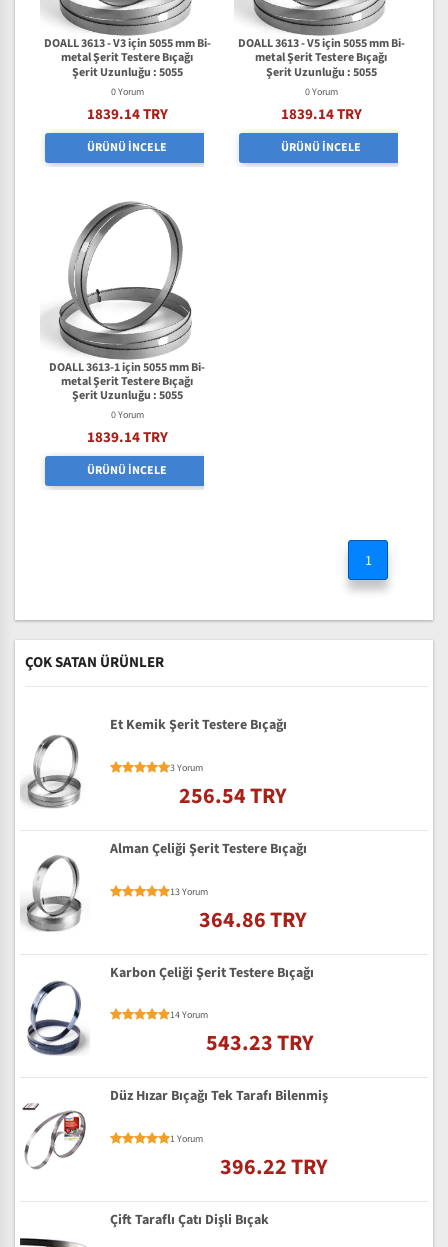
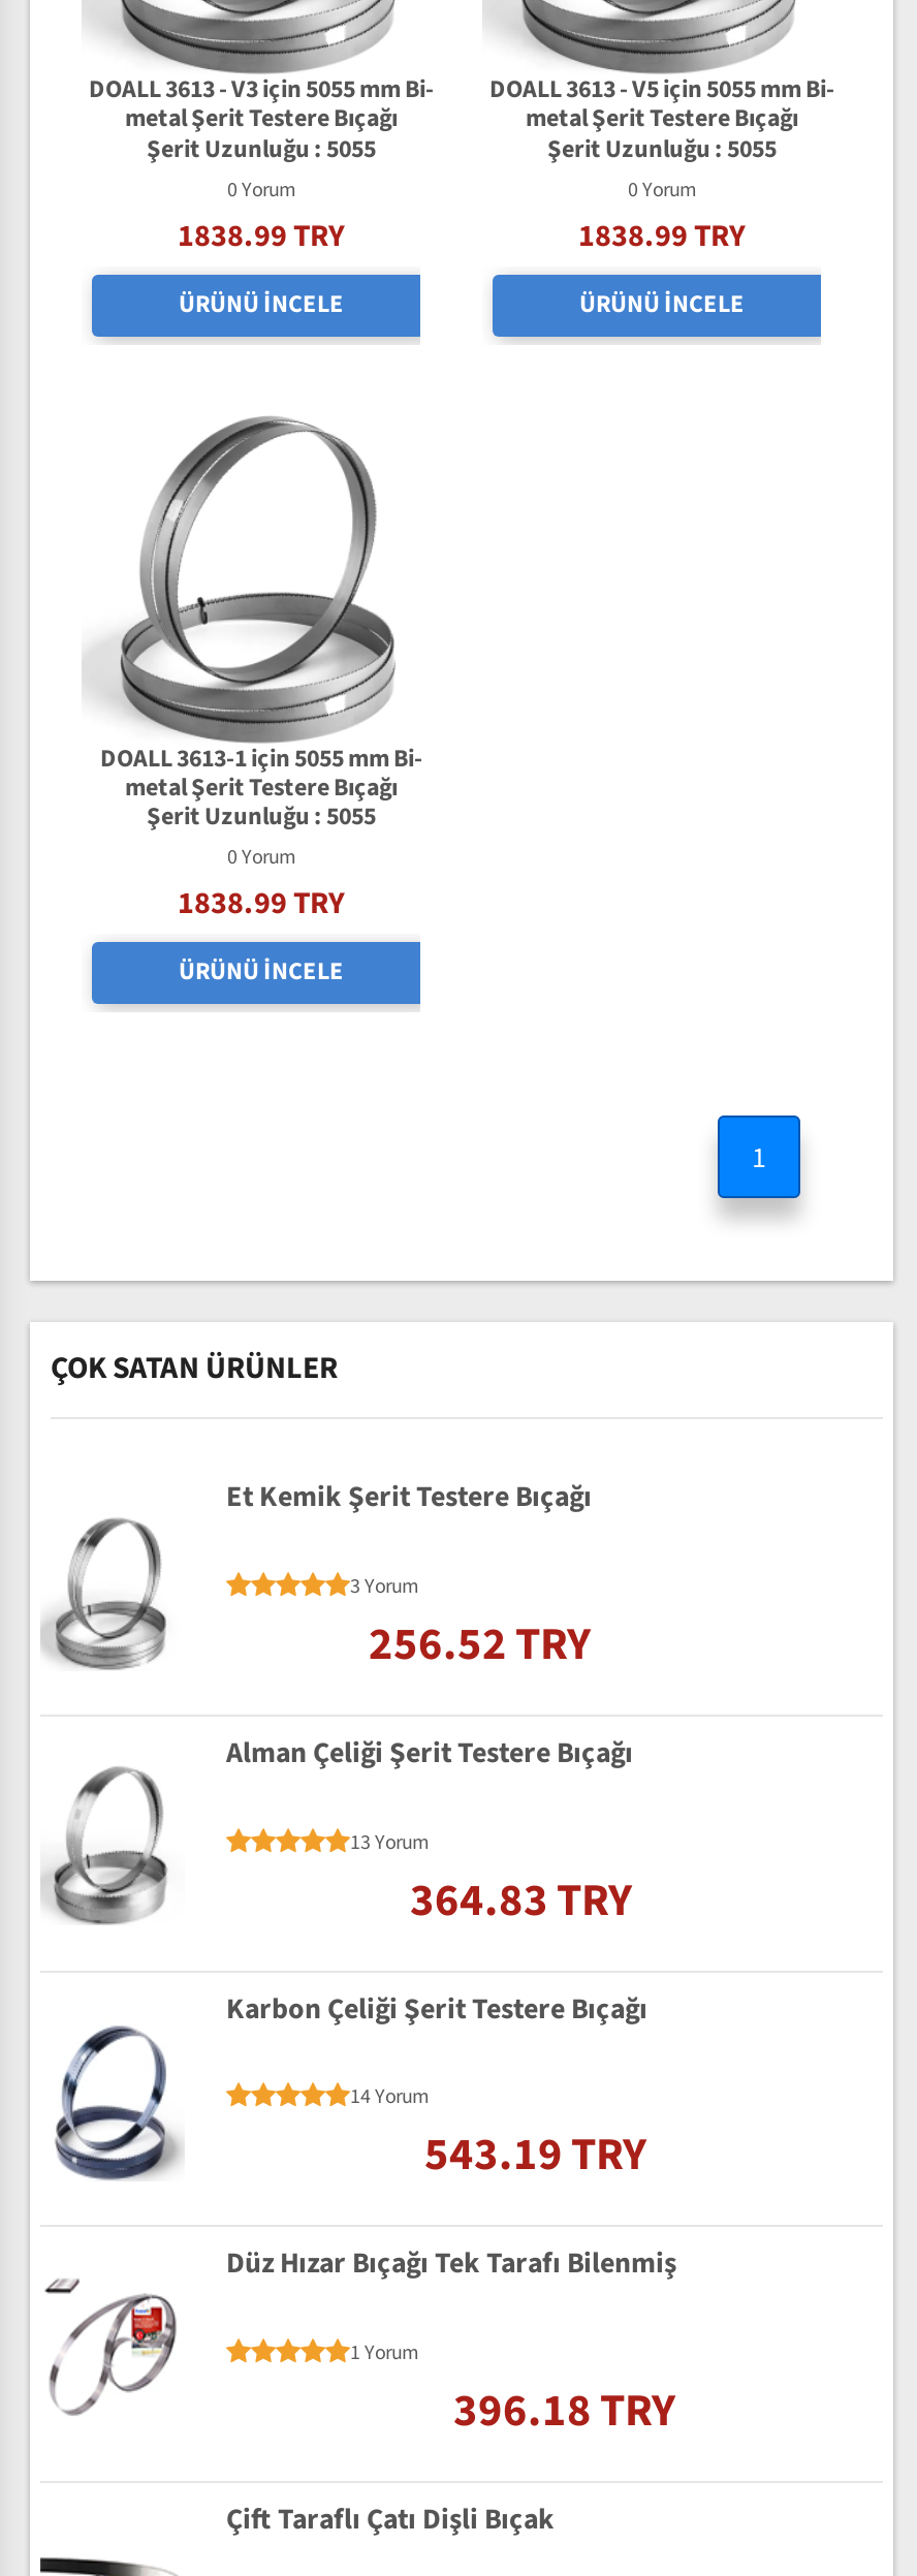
- 1839.14 TRY
+ 1838.99 TRY

- 1839.14 TRY
+ 1838.99 TRY

- 1839.14 TRY
+ 1838.99 TRY

- 256.54 TRY
+ 256.52 TRY

- 364.86 TRY
+ 364.83 TRY

- 543.23 TRY
+ 543.19 TRY

- 396.22 TRY
+ 396.18 TRY
